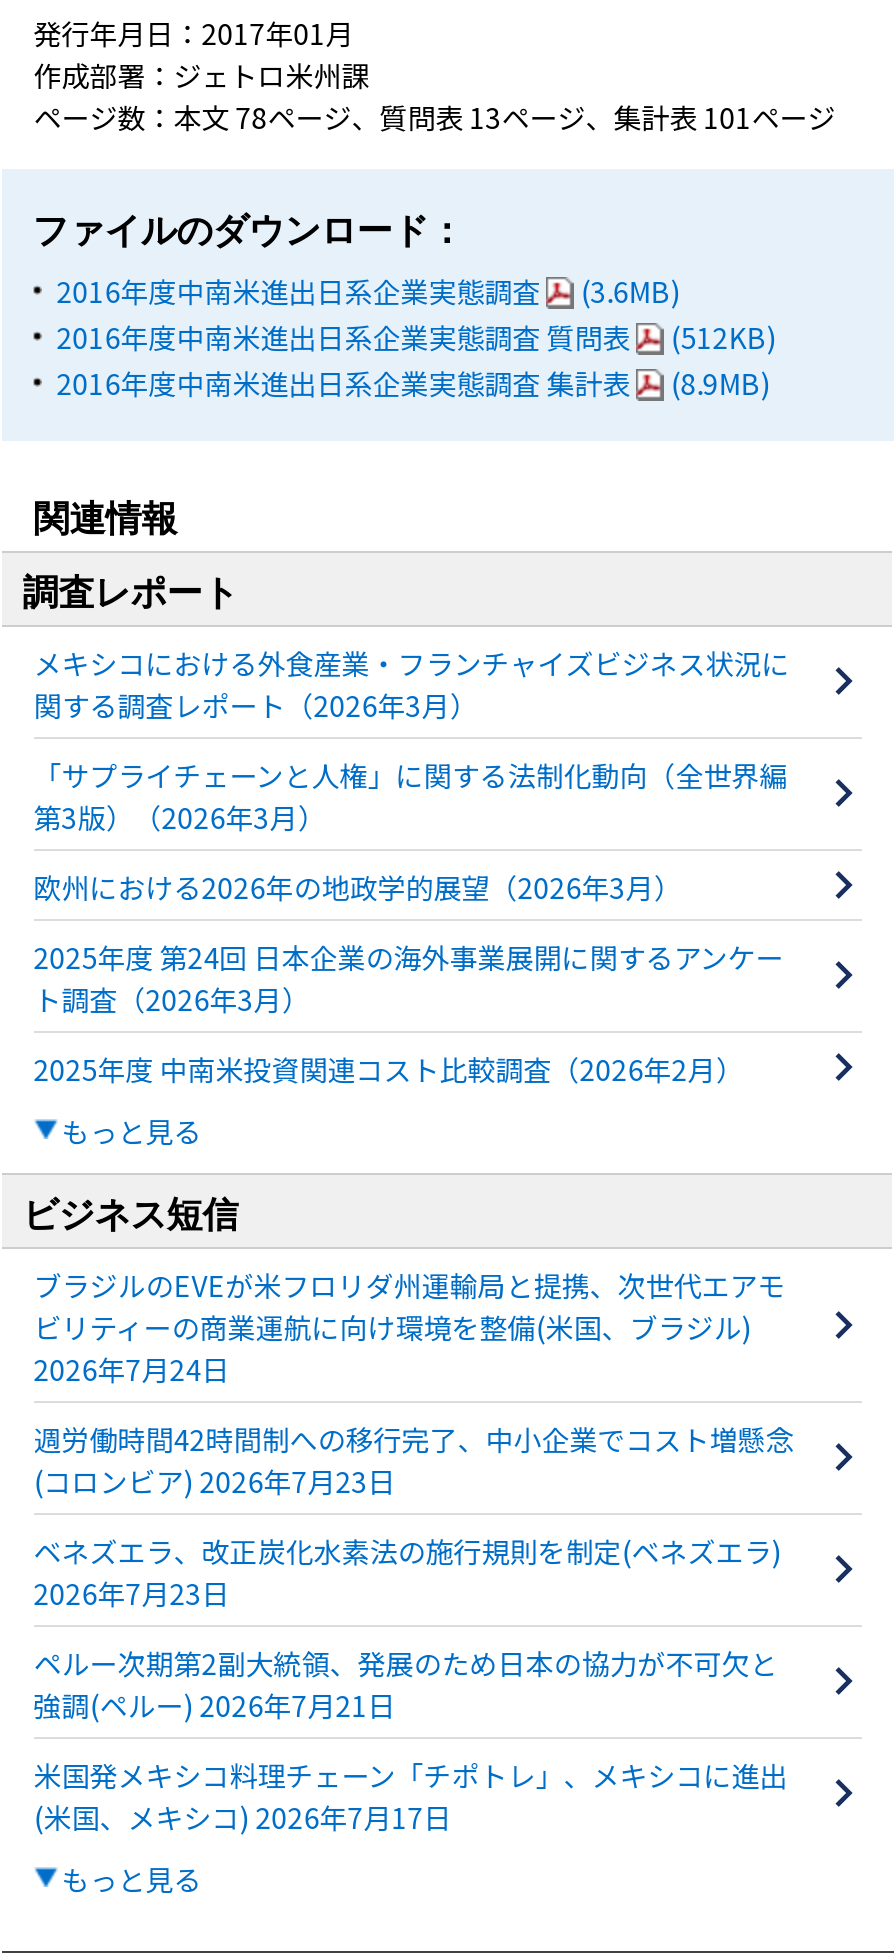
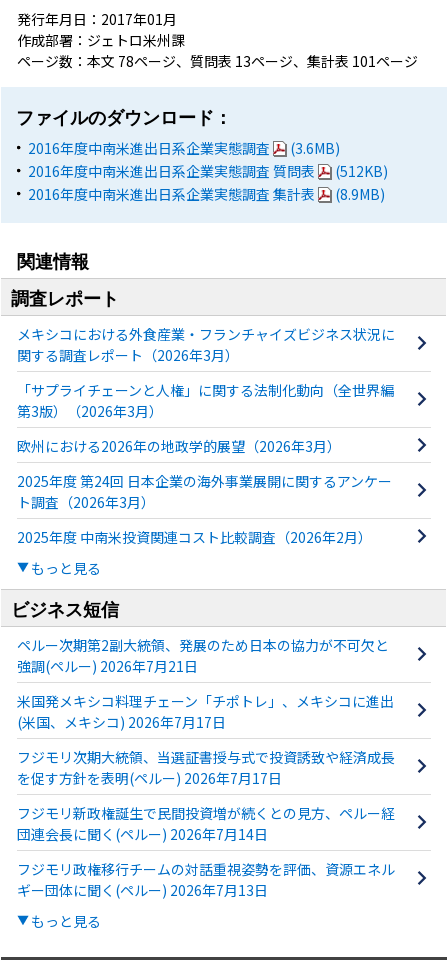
- ブラジルのEVEが米フロリダ州運輸局と提携、次世代エアモ
- ビリティーの商業運航に向け環境を整備(米国、ブラジル)
- 2026年7月24日
- 週労働時間42時間制への移行完了、中小企業でコスト増懸念
- (コロンビア) 2026年7月23日
- ベネズエラ、改正炭化水素法の施行規則を制定(ベネズエラ)
- 2026年7月23日

moved up: ペルー次期第2副大統領、発展のため日本の協力が不可欠と | 強調(ペルー) 2026年7月21日 | 米国発メキシコ料理チェーン「チポトレ」、メキシコに進出 | (米国、メキシコ) 2026年7月17日

+ フジモリ次期大統領、当選証書授与式で投資誘致や経済成長
+ を促す方針を表明(ペルー) 2026年7月17日
+ フジモリ新政権誕生で民間投資増が続くとの見方、ペルー経
+ 団連会長に聞く(ペルー) 2026年7月14日
+ フジモリ政権移行チームの対話重視姿勢を評価、資源エネル
+ ギー団体に聞く(ペルー) 2026年7月13日
